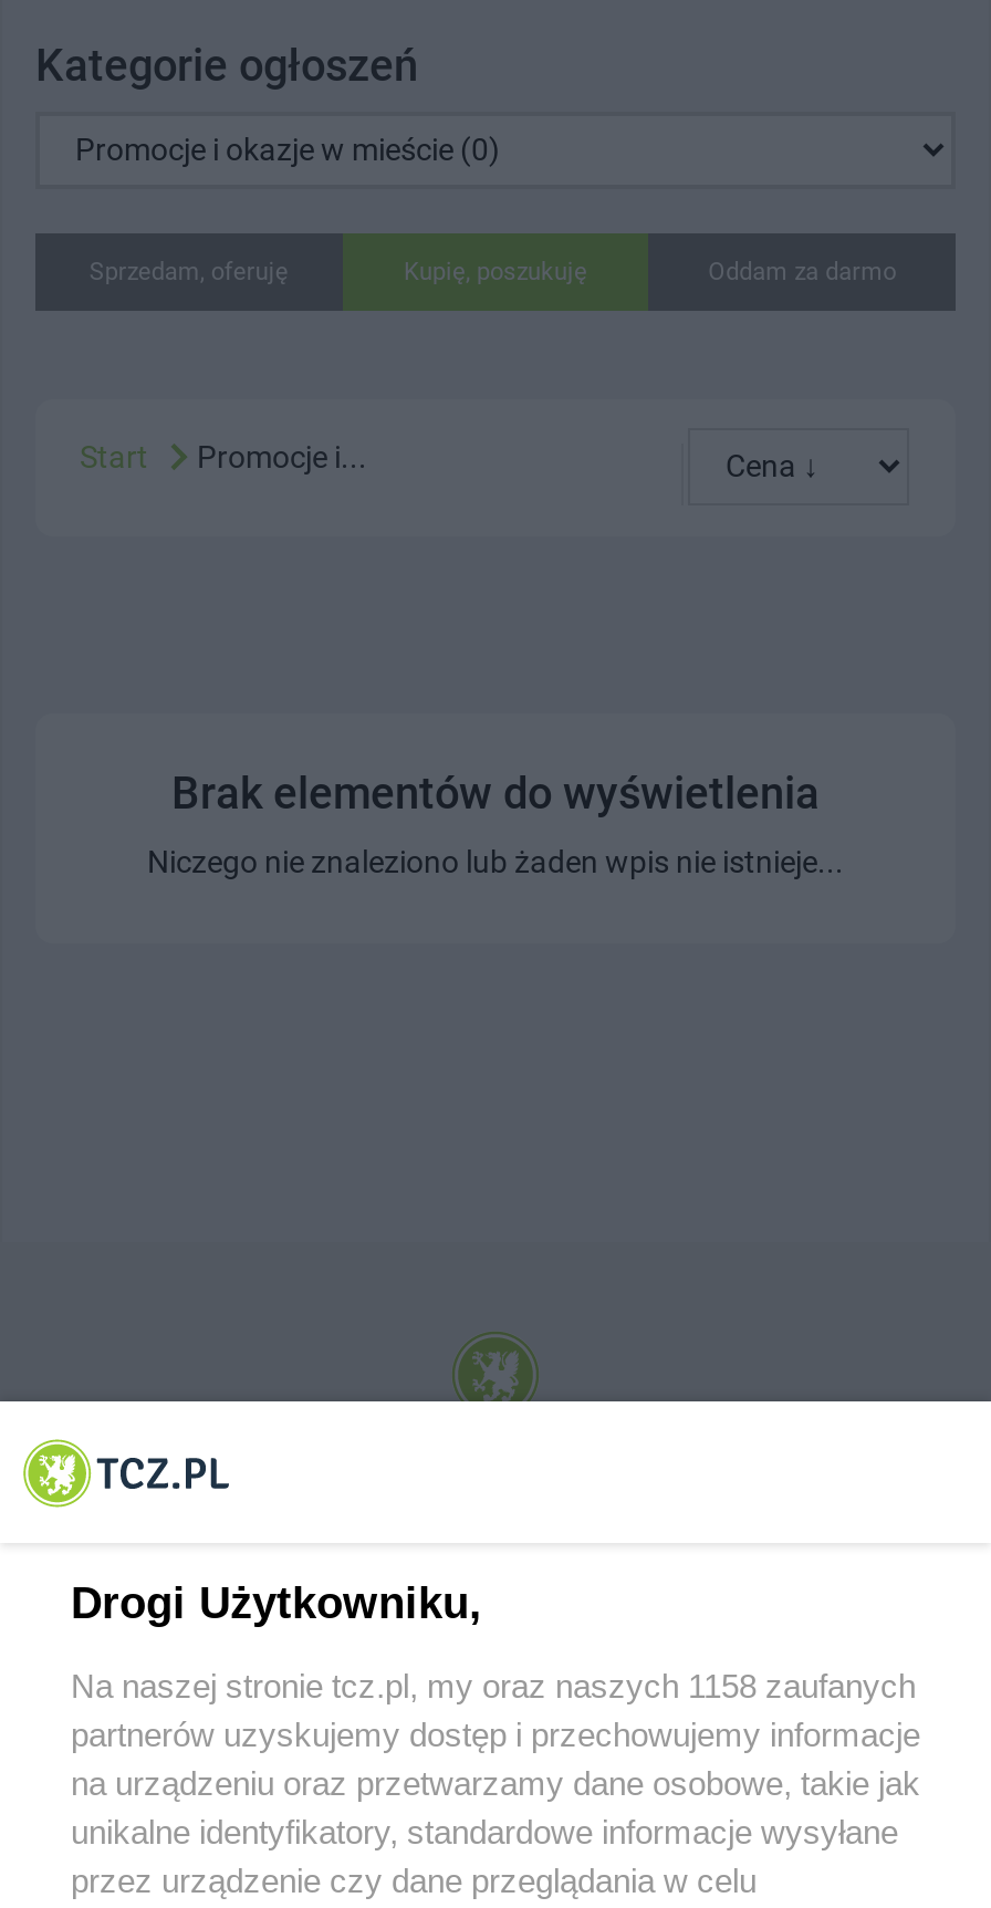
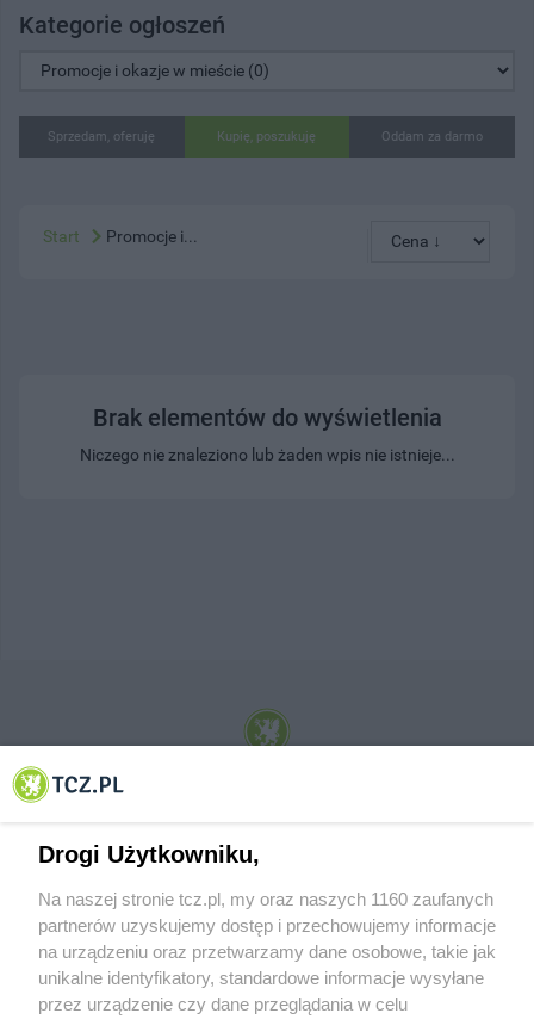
- Na naszej stronie tcz.pl, my oraz naszych 1158 zaufanych
+ Na naszej stronie tcz.pl, my oraz naszych 1160 zaufanych
